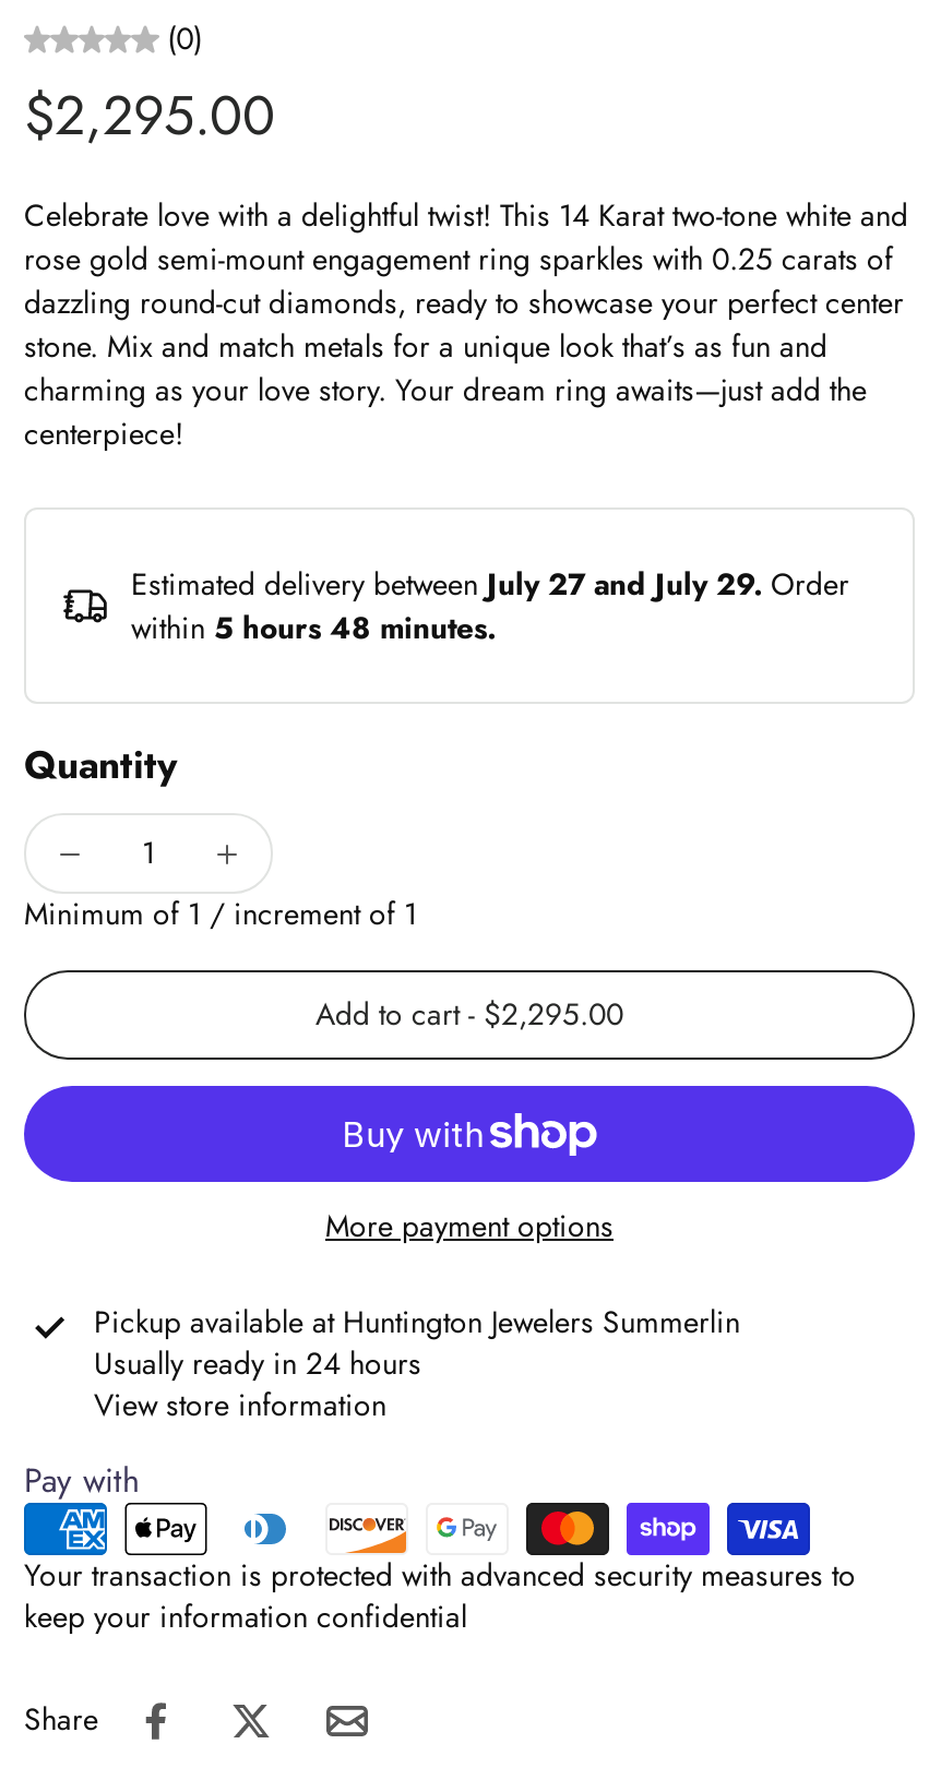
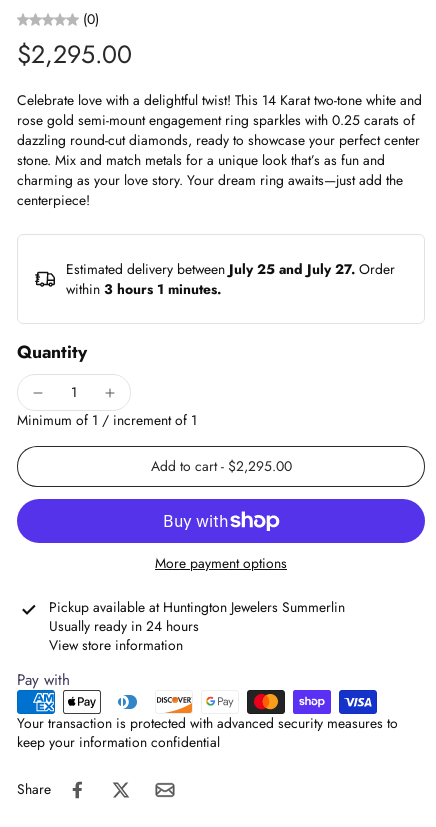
- Estimated delivery between July 27 and July 29. Order
+ Estimated delivery between July 25 and July 27. Order

- within 5 hours 48 minutes.
+ within 3 hours 1 minutes.
